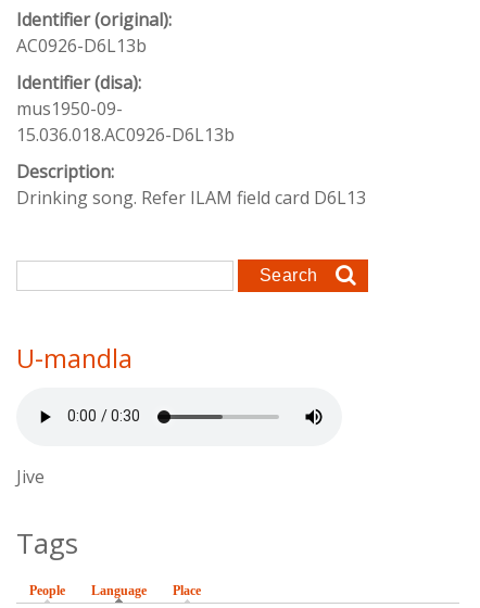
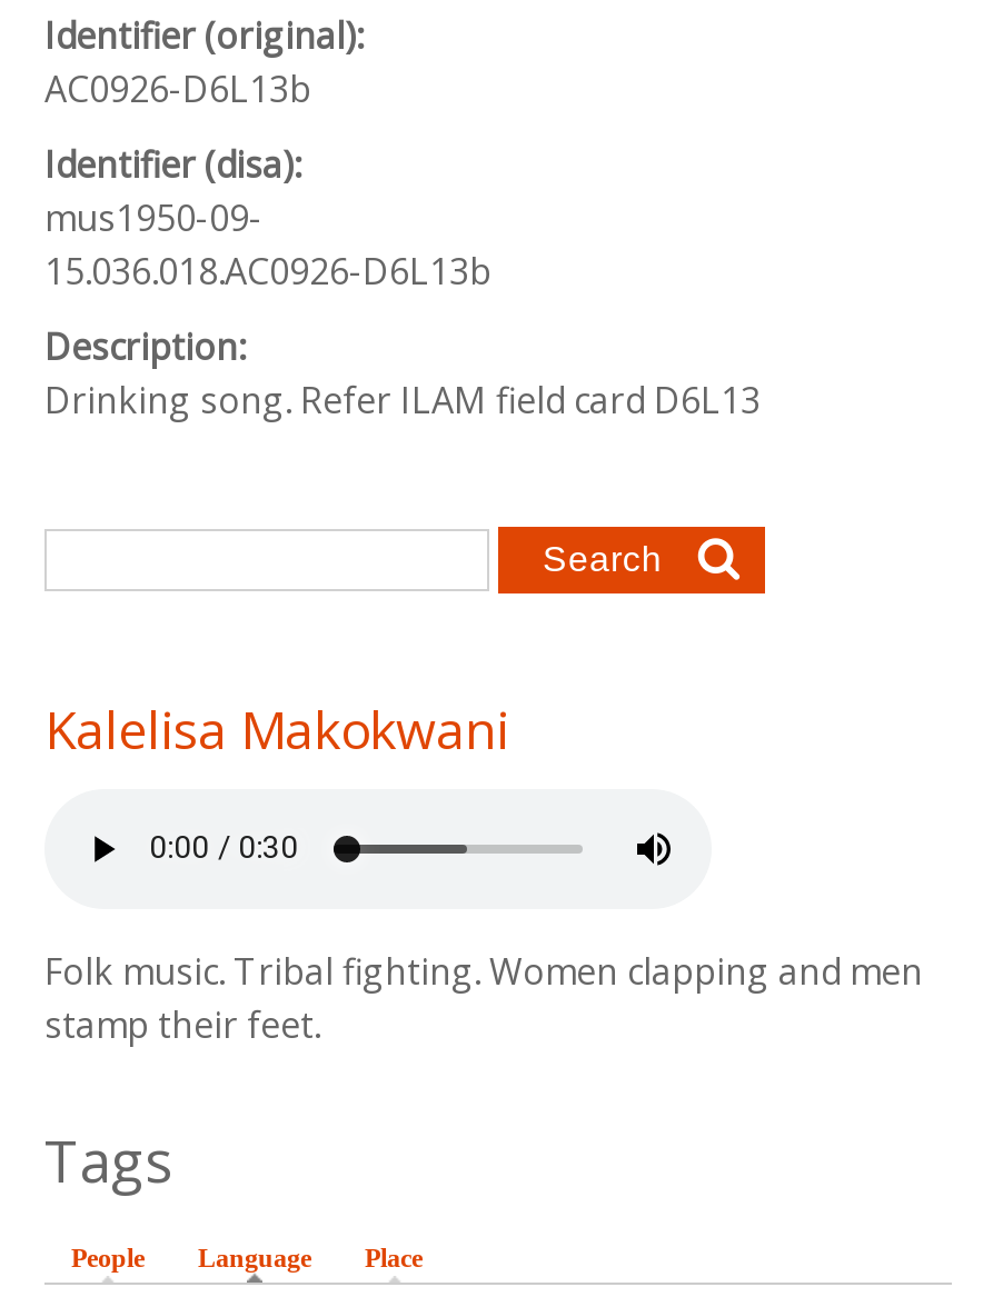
- U-mandla
+ Kalelisa Makokwani

- Jive
+ Folk music. Tribal fighting. Women clapping and men
+ stamp their feet.
